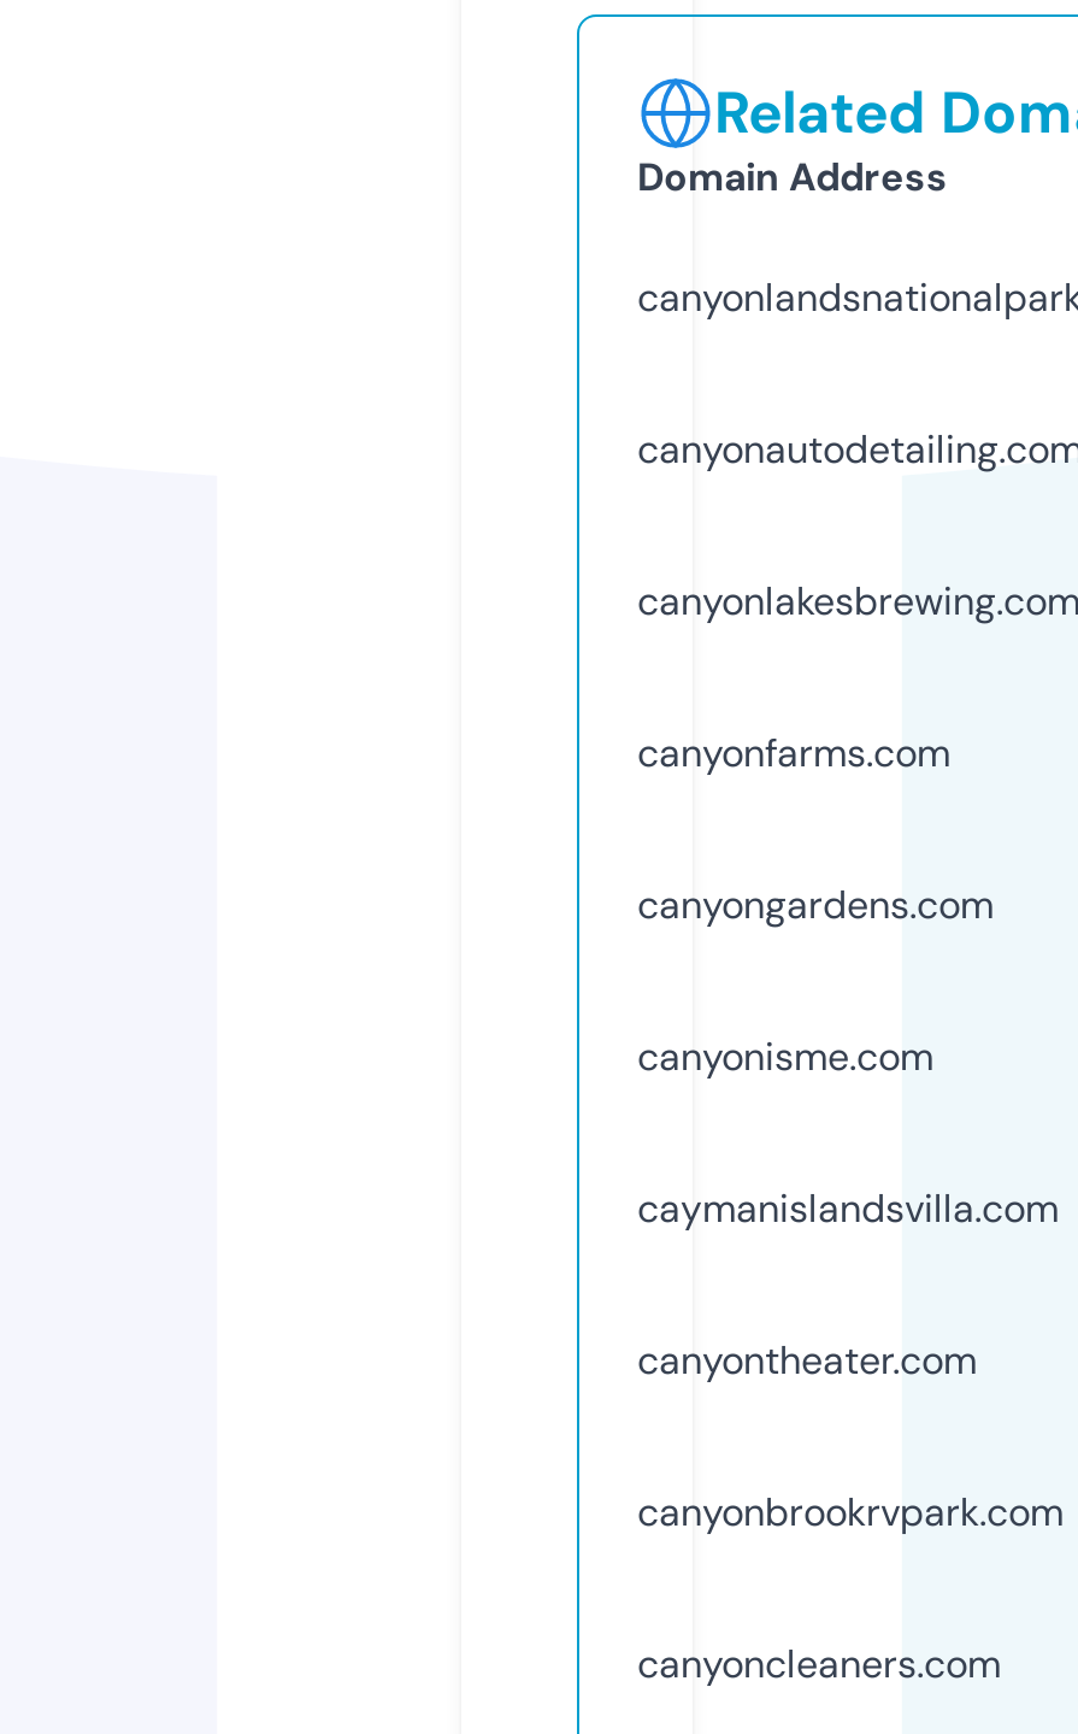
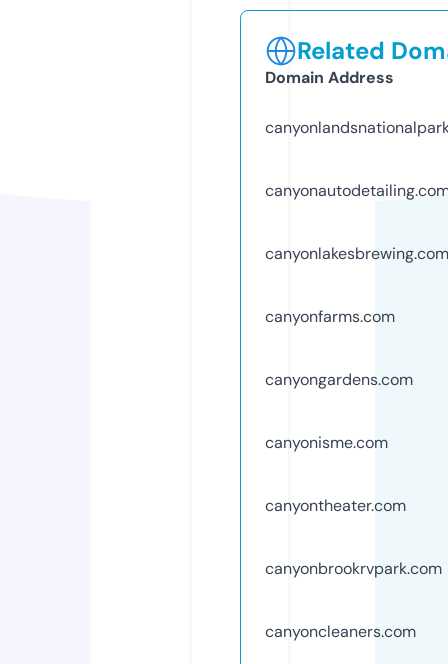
- caymanislandsvilla.com
